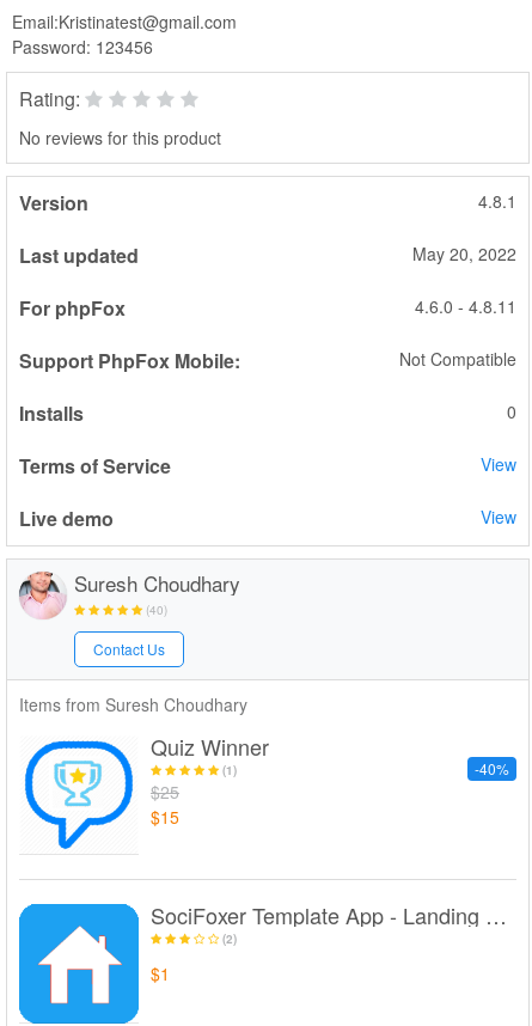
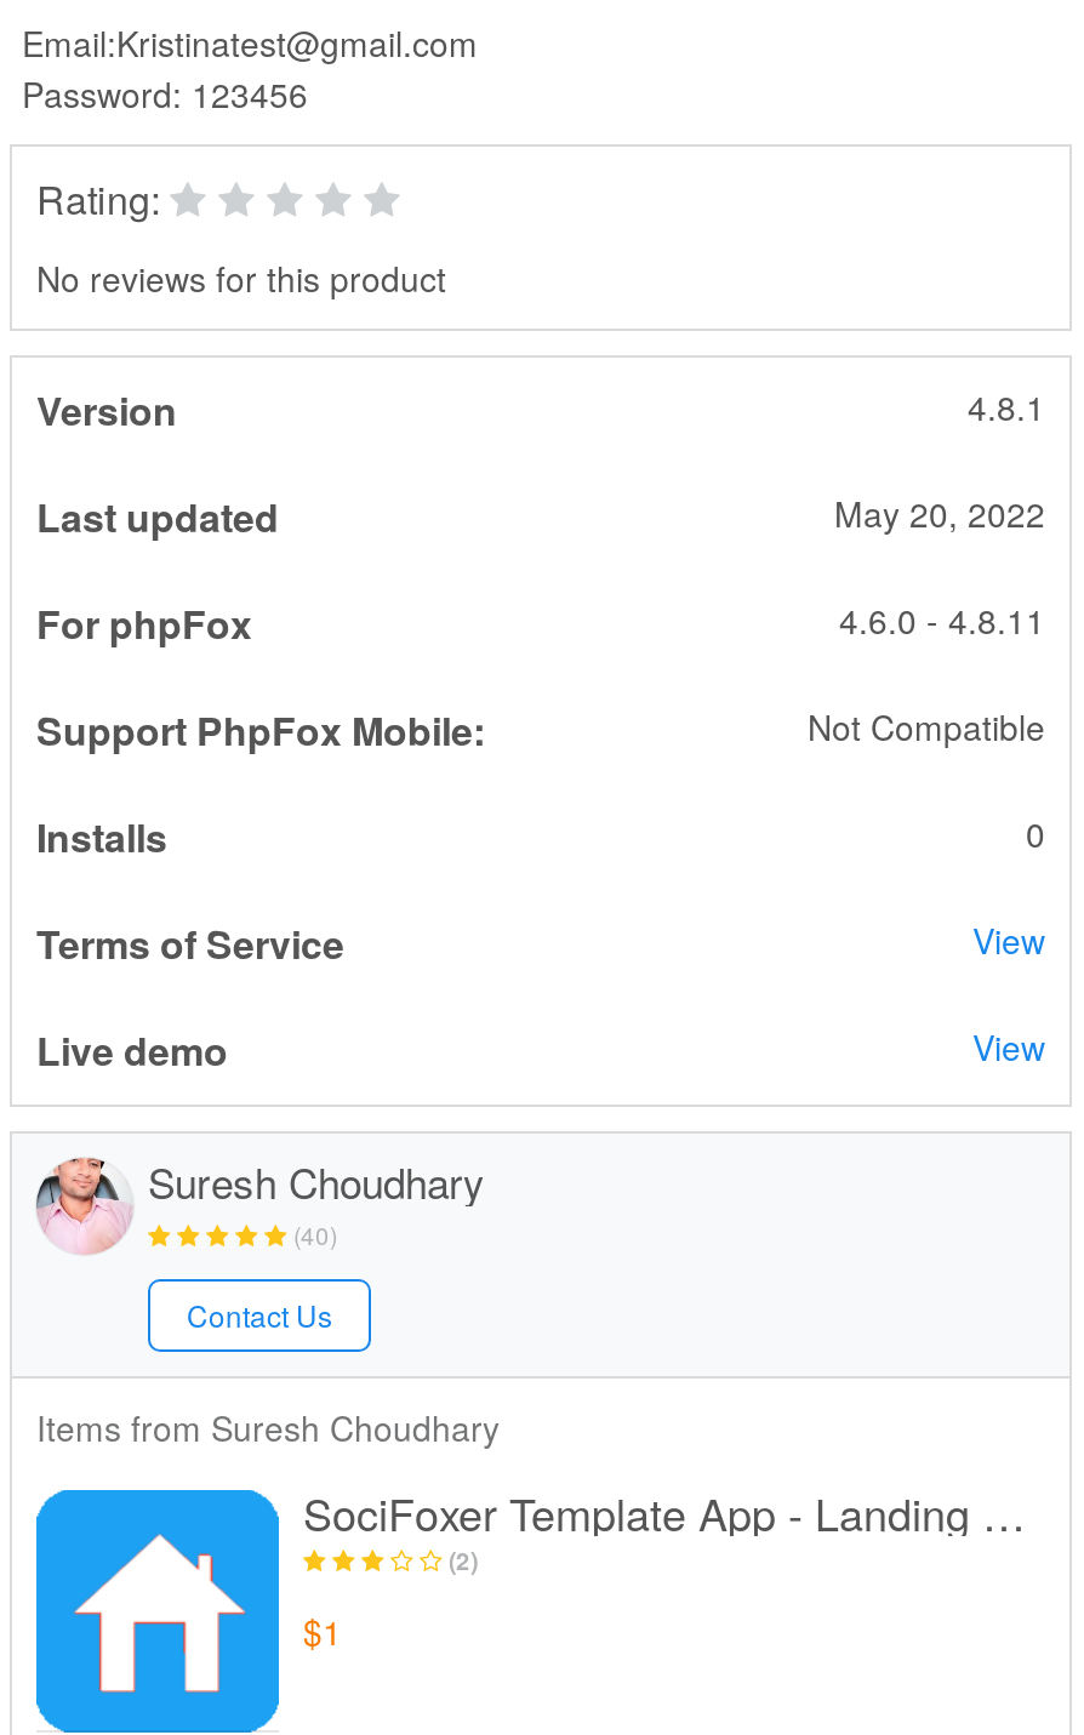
- [image]
- Quiz Winner
- (1)
- $25
- $15

- -40%
